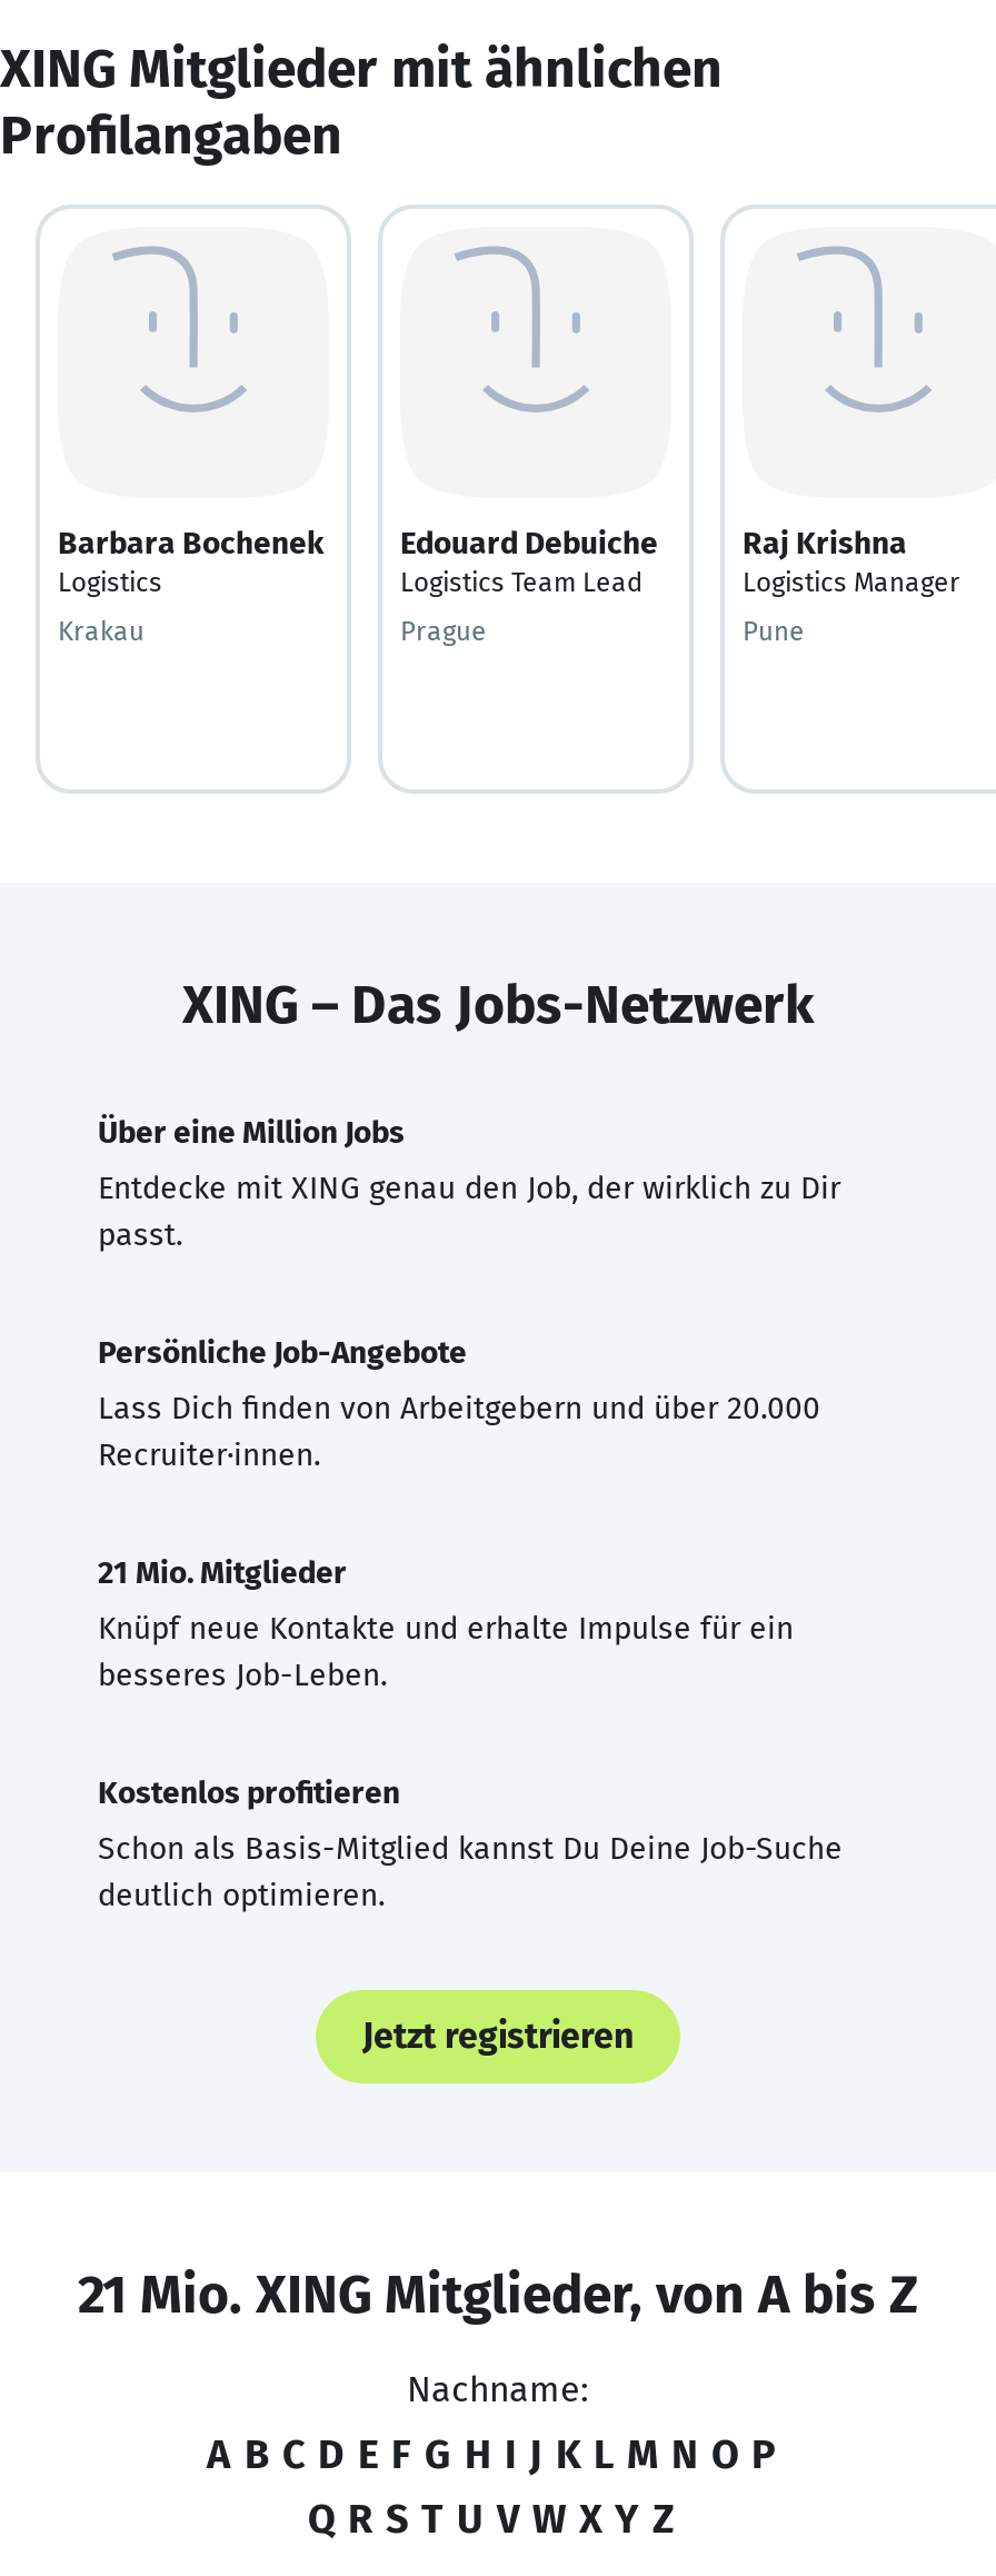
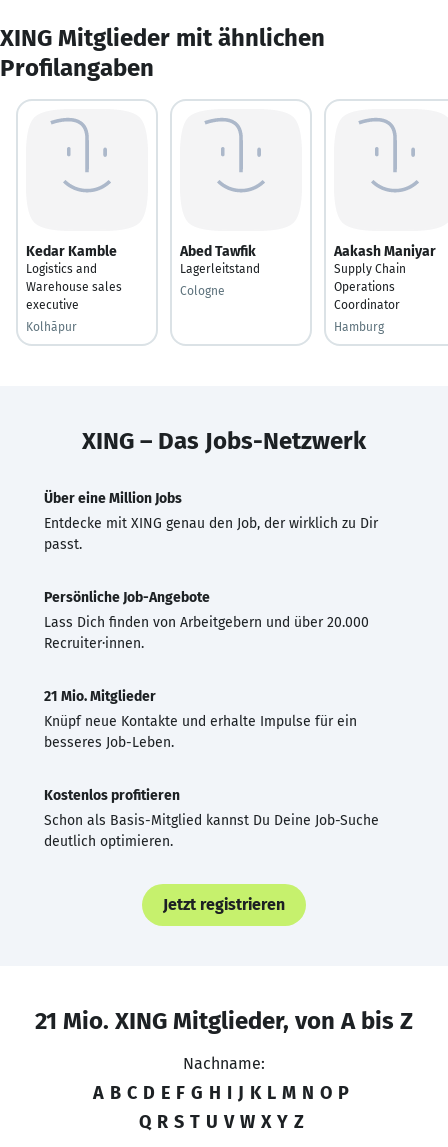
- Barbara Bochenek
- Logistics
+ Kedar Kamble
+ Logistics and
+ Warehouse sales
+ executive

- Edouard Debuiche
- Logistics Team Lead
+ Abed Tawfik
+ Lagerleitstand

- Raj Krishna
- Logistics Manager
+ Aakash Maniyar
+ Supply Chain
+ Operations
+ Coordinator

- Krakau
+ Kolhāpur

- Prague
+ Cologne

- Pune
+ Hamburg
